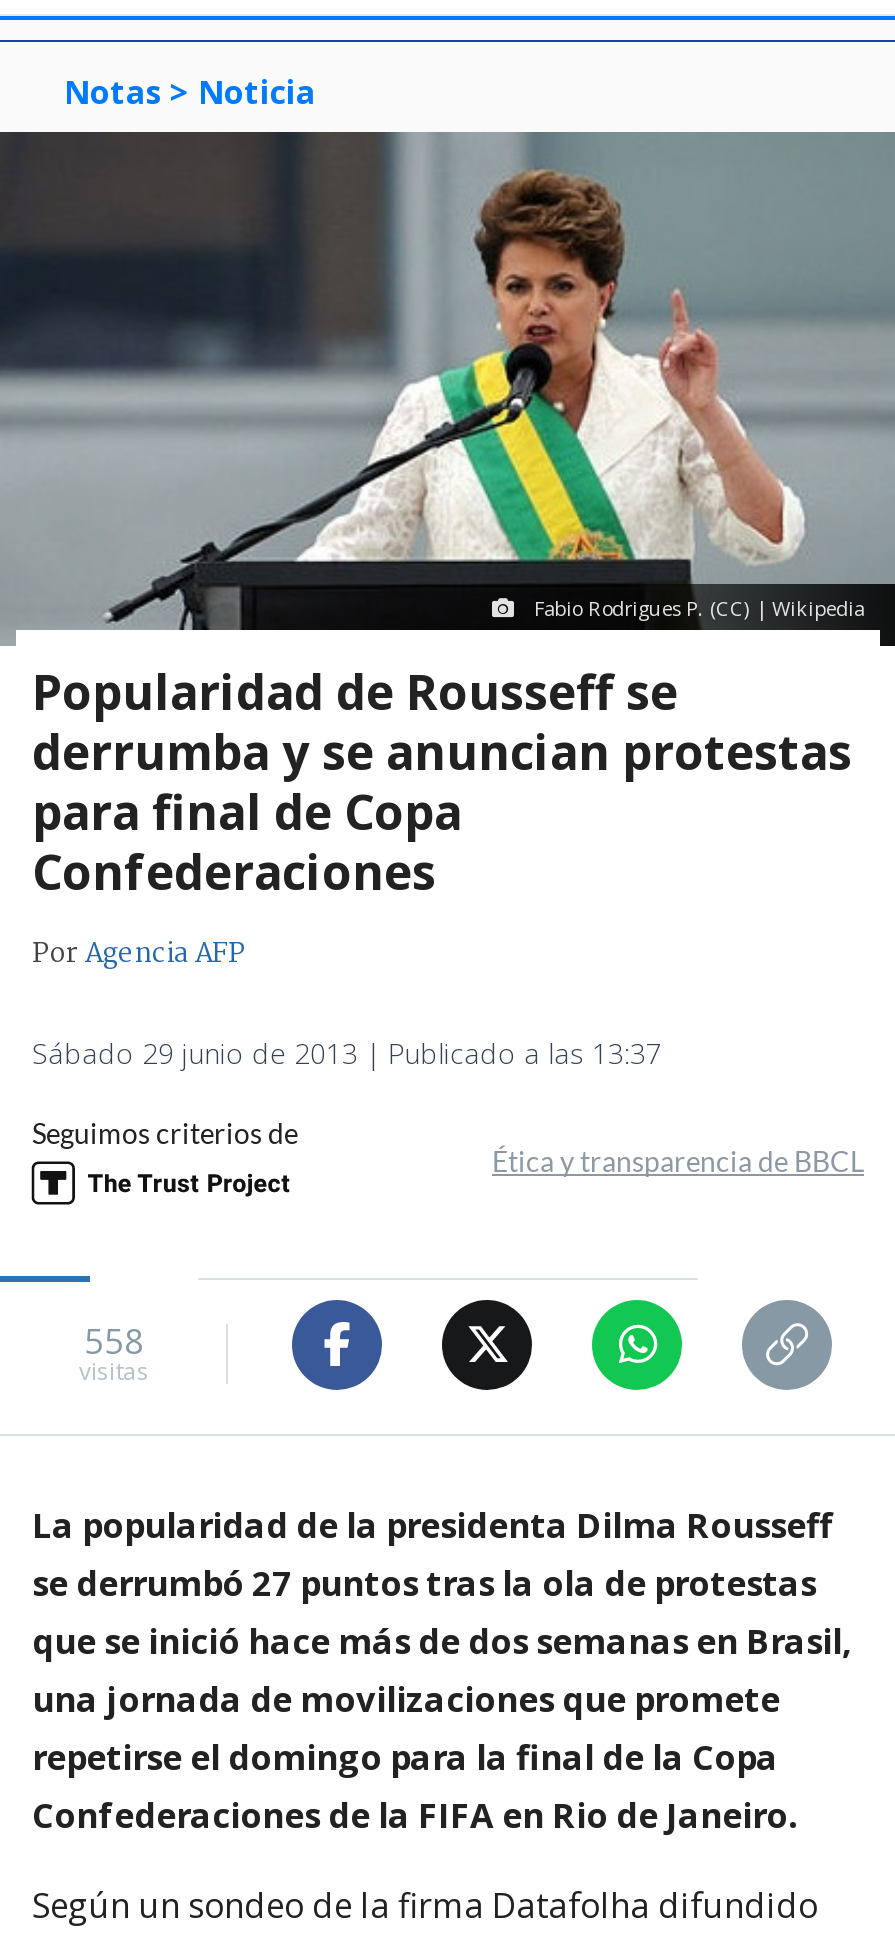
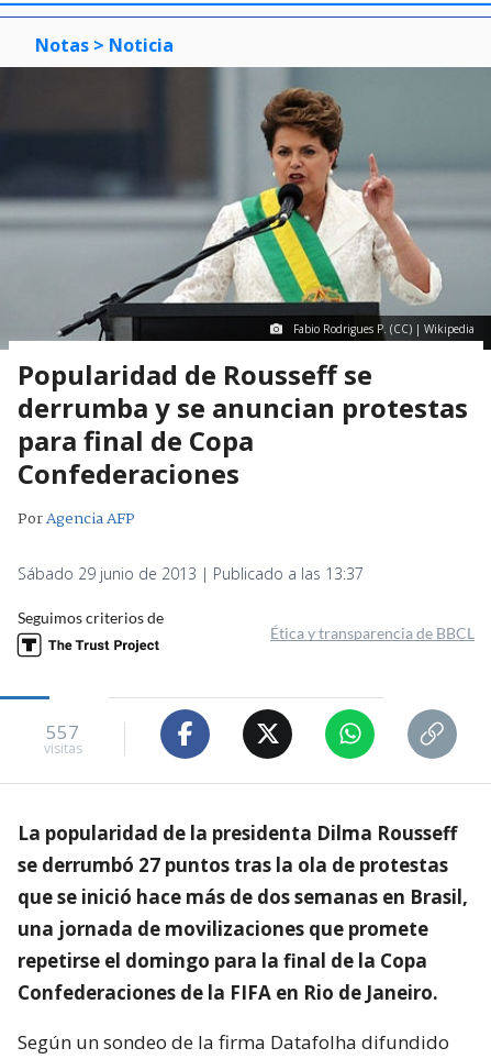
- 558
+ 557
